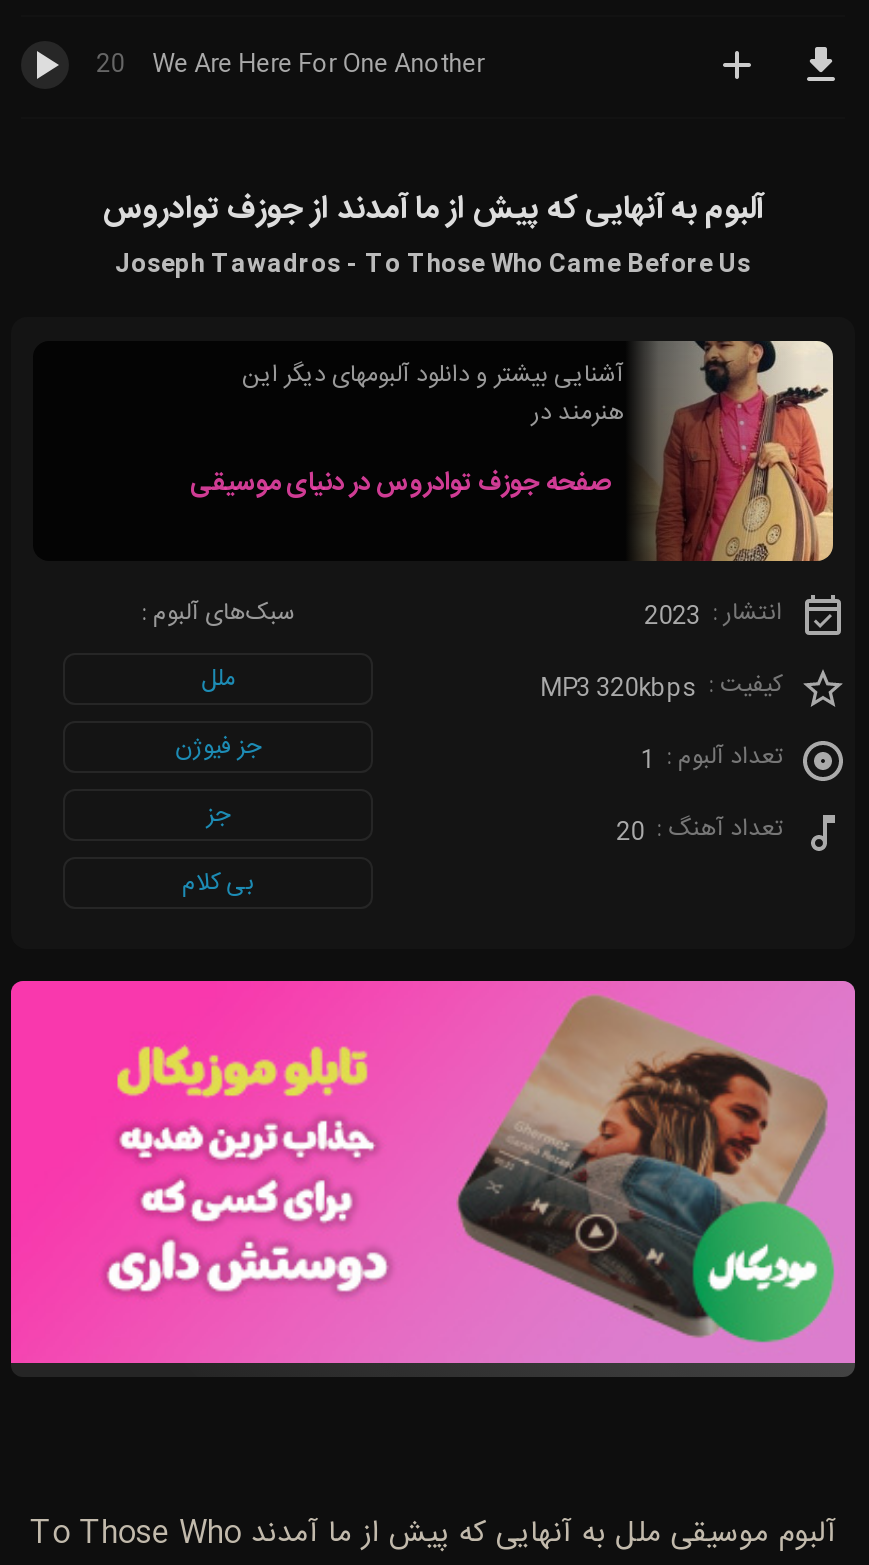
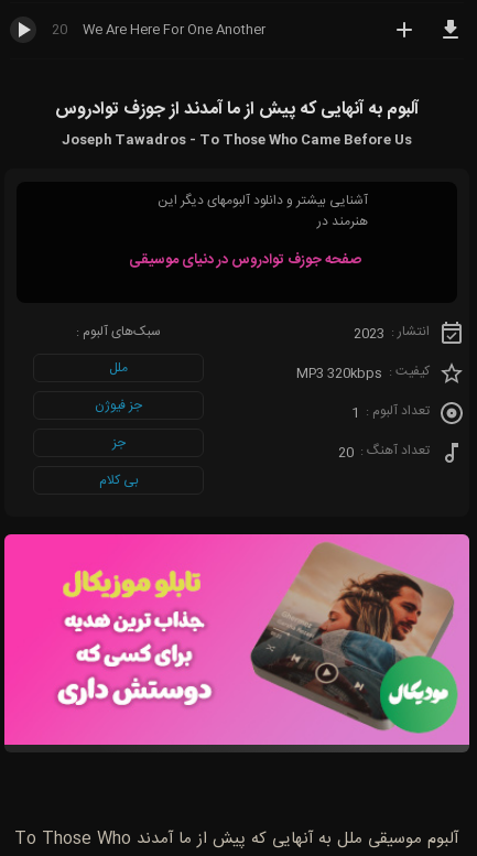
- [image]
